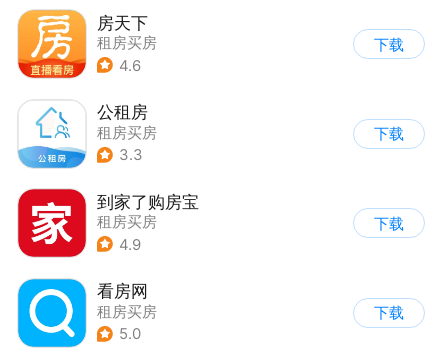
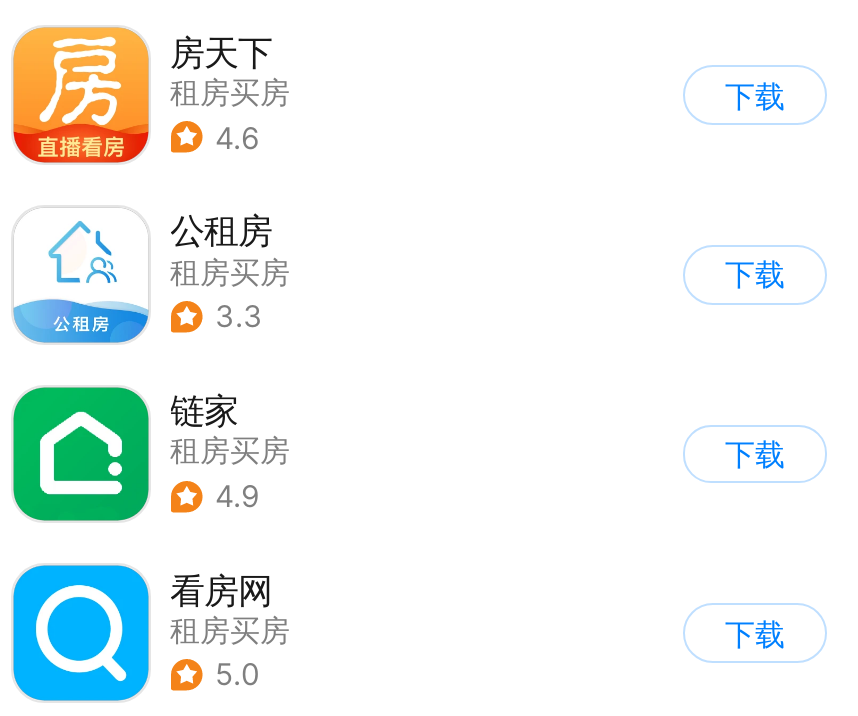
- [image]
- 到家了购房宝
+ [image]
+ 链家
